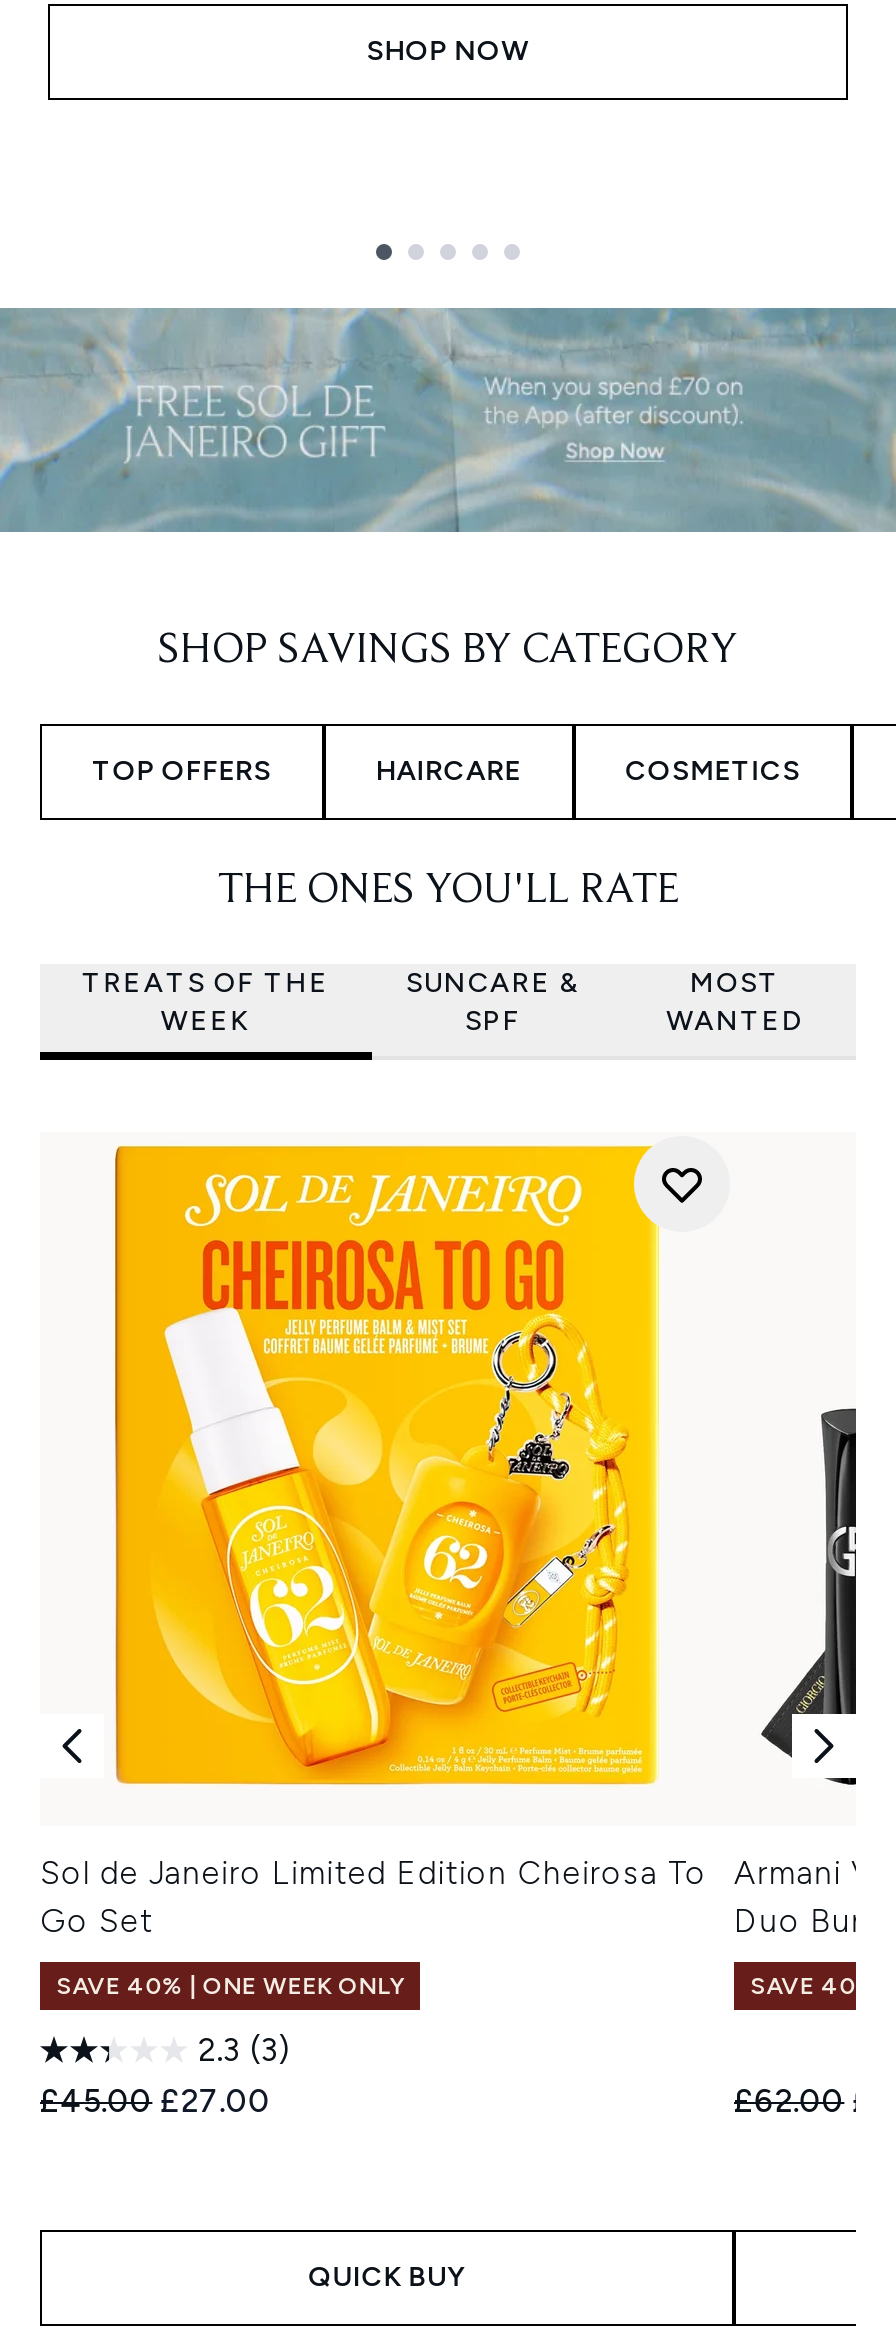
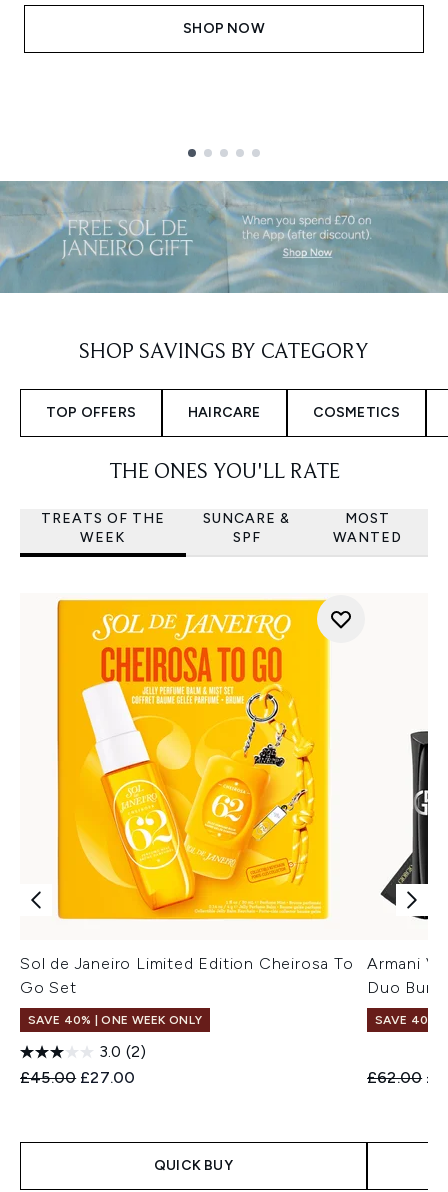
- 2.3 (3)
+ 3.0 (2)
